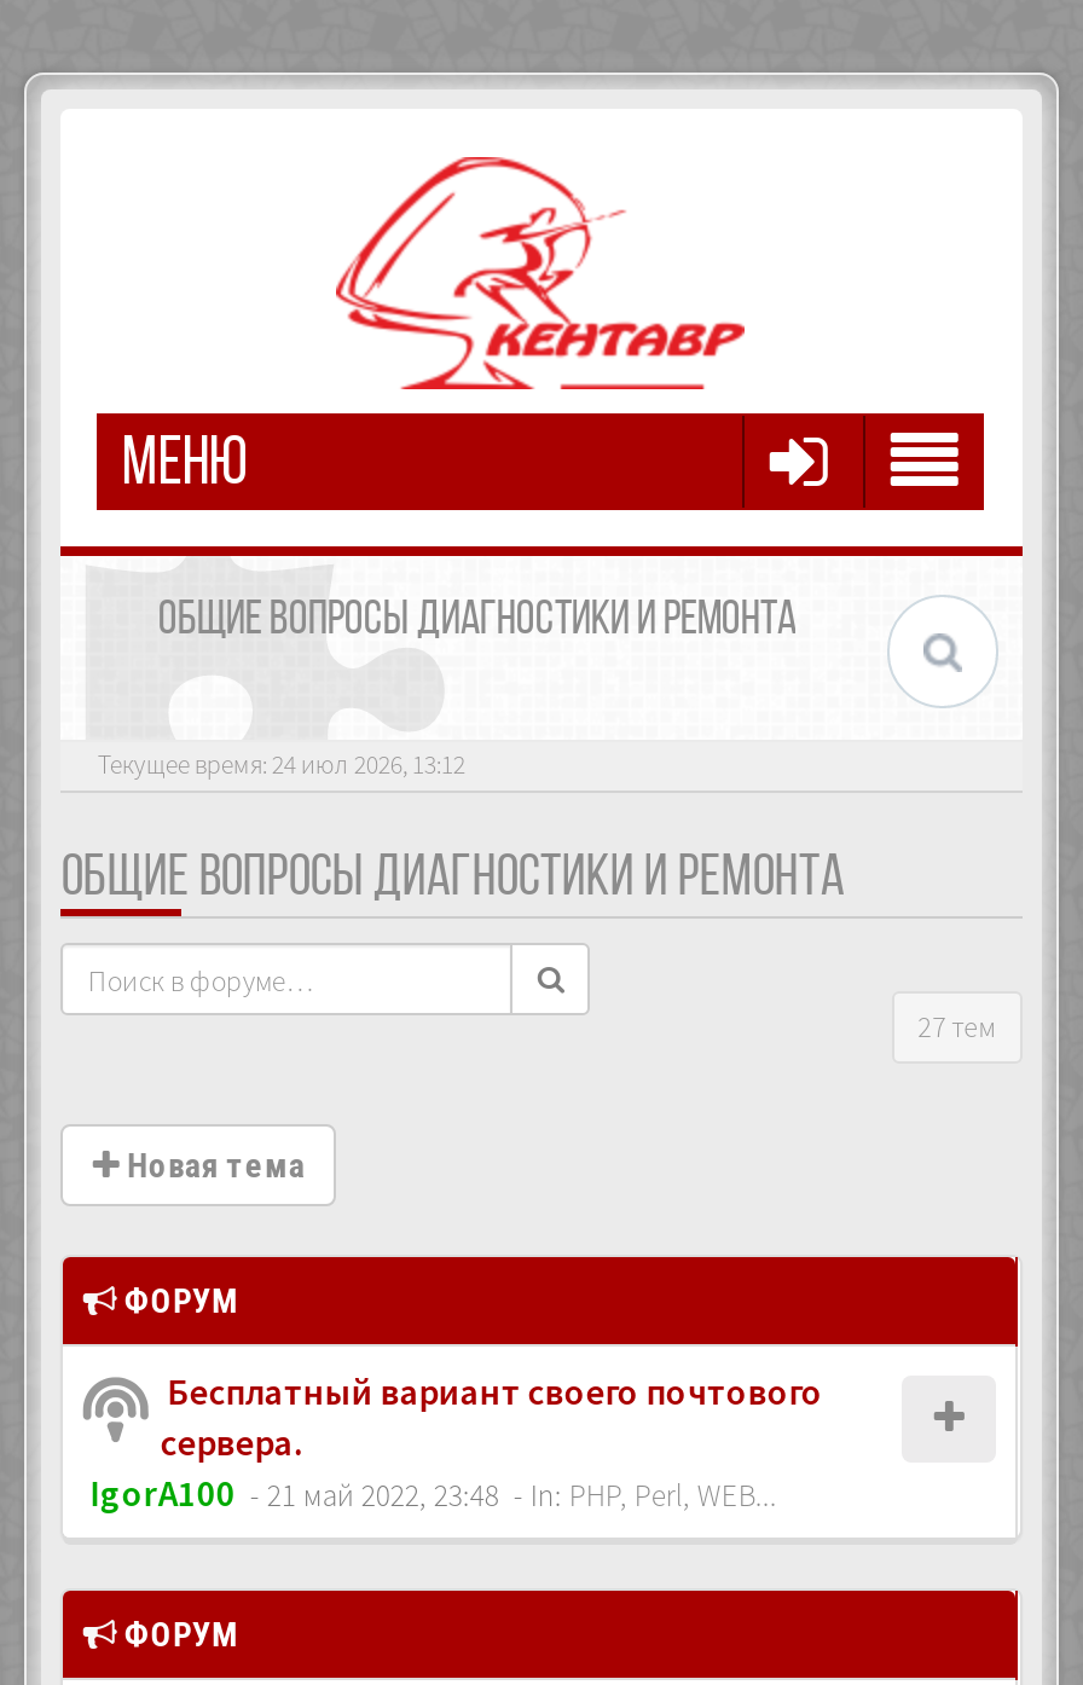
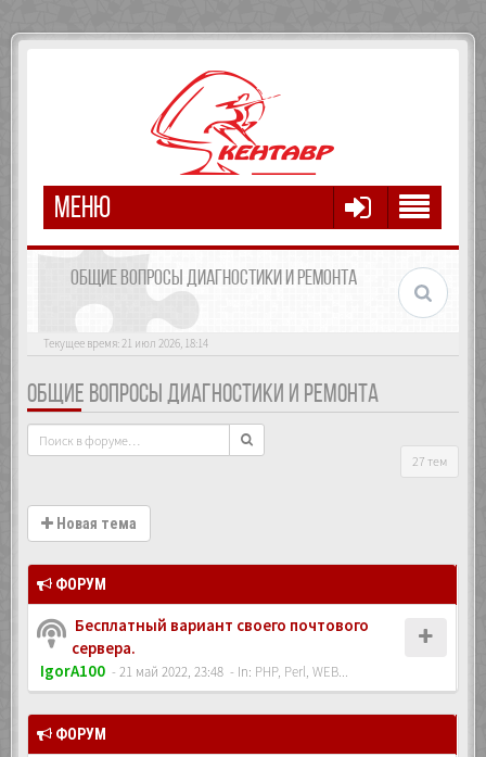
- Текущее время: 24 июл 2026, 13:12
+ Текущее время: 21 июл 2026, 18:14
